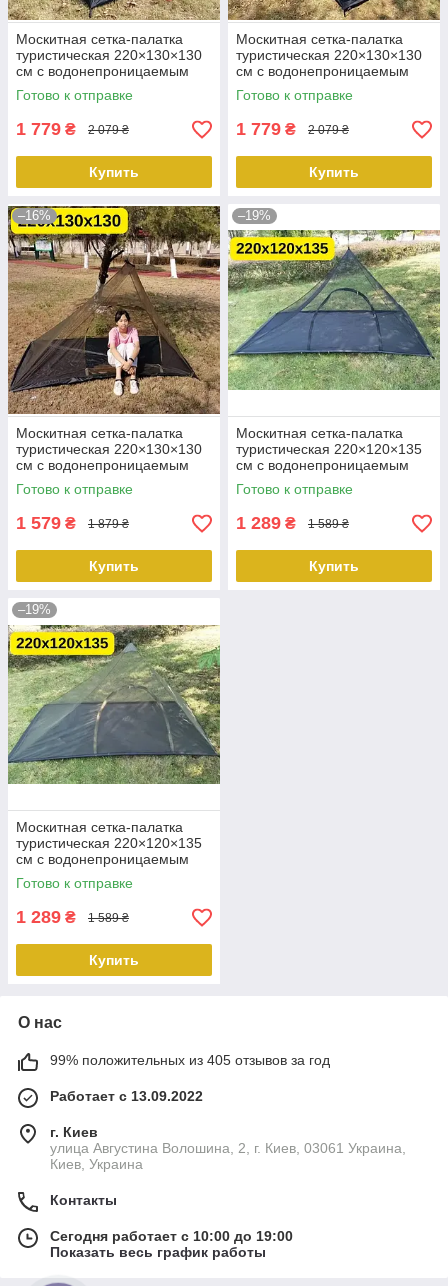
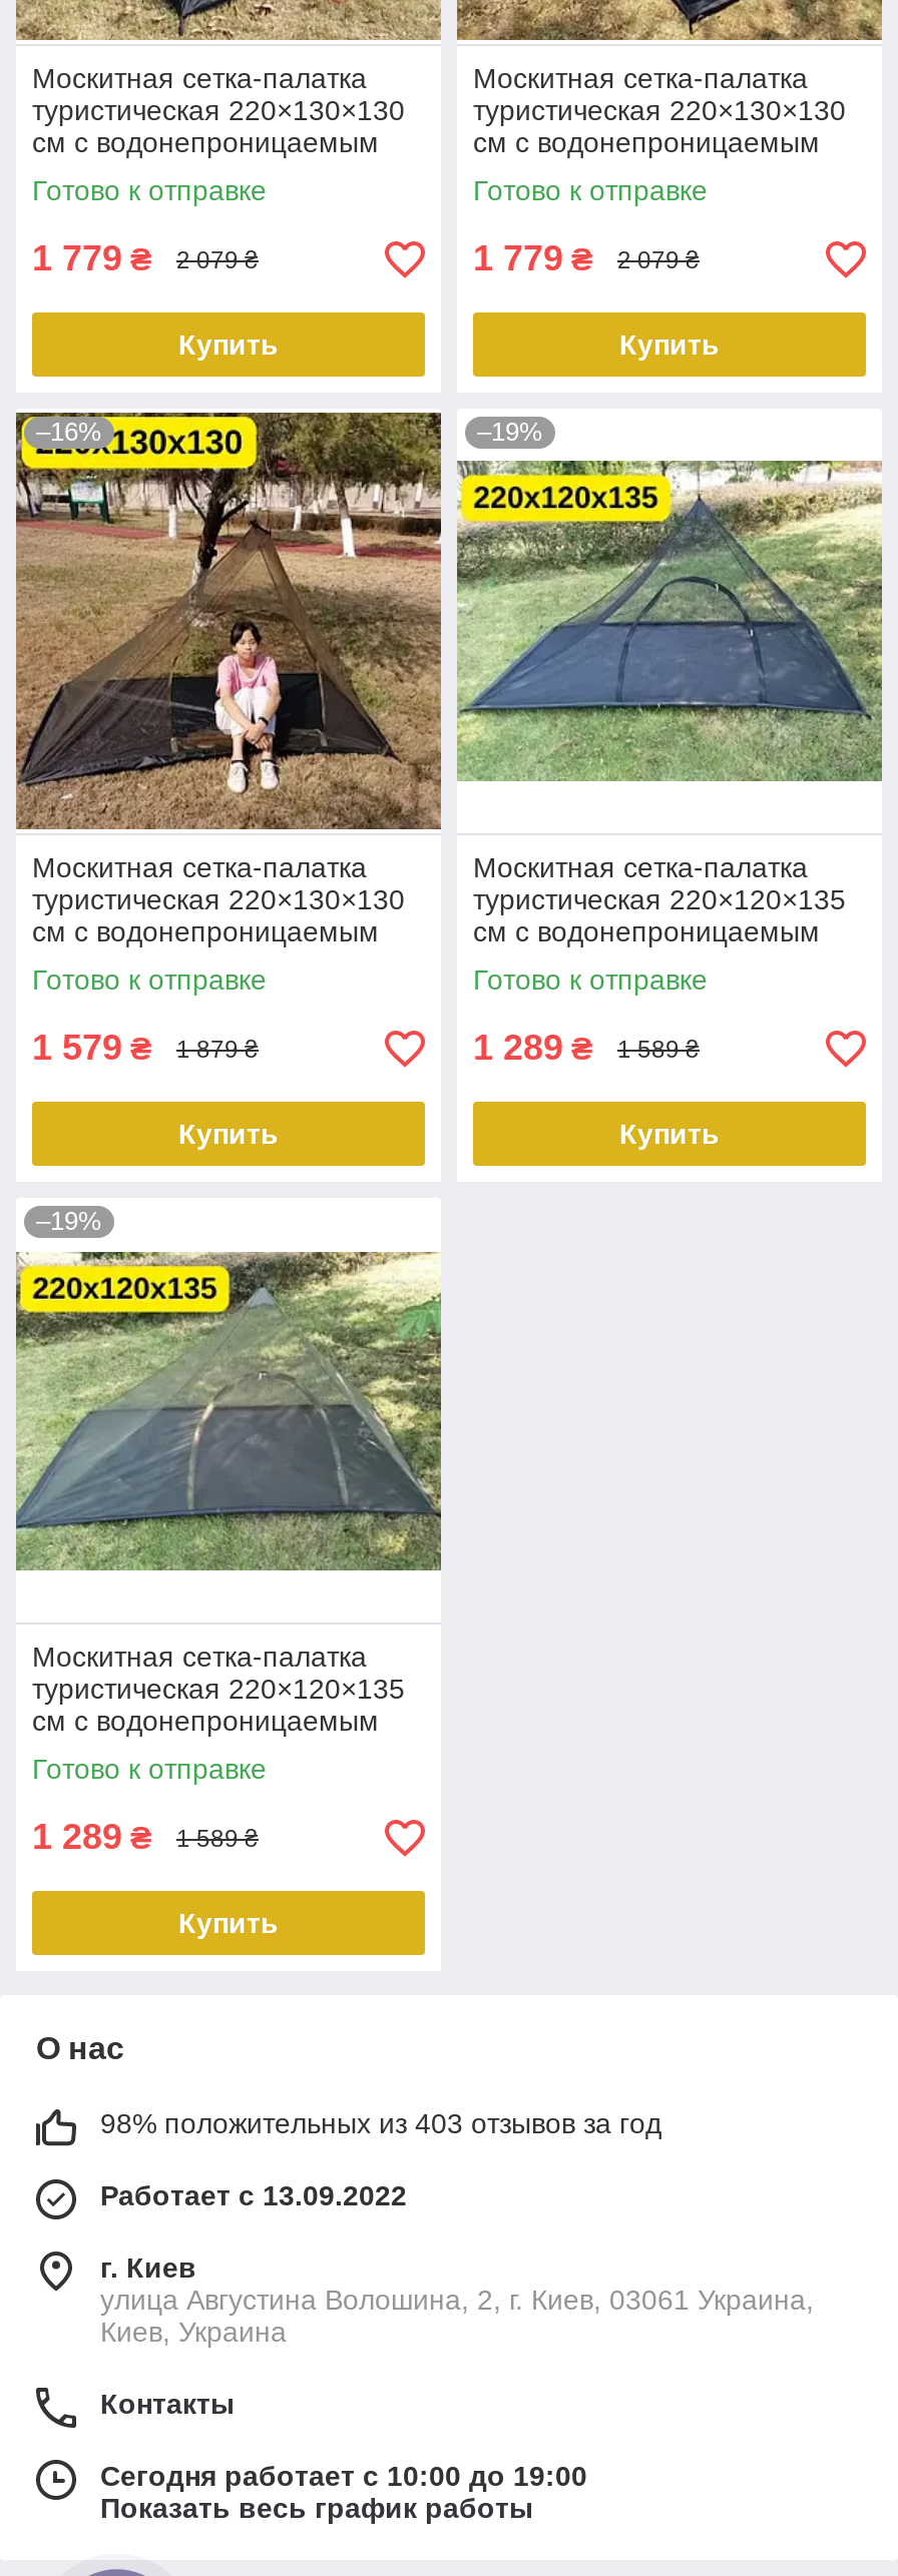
- 99% положительных из 405 отзывов за год
+ 98% положительных из 403 отзывов за год
